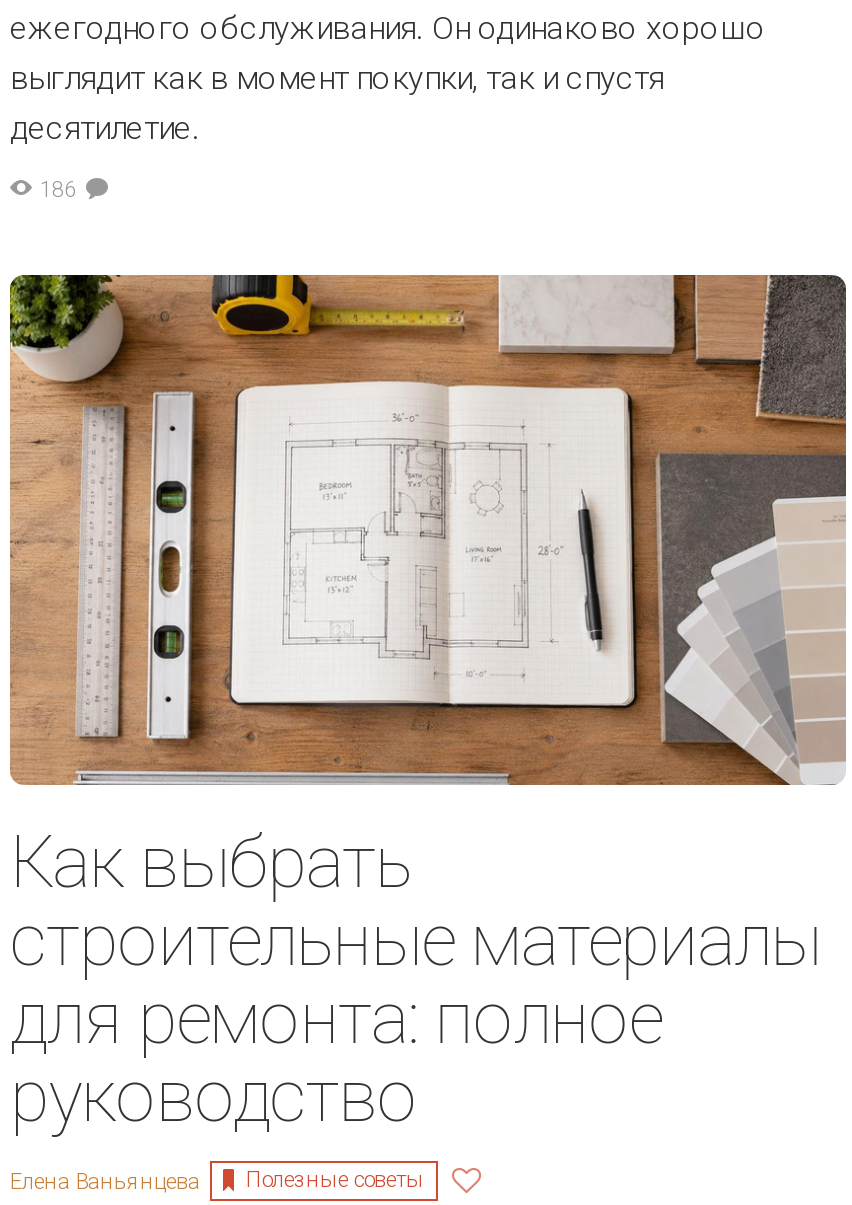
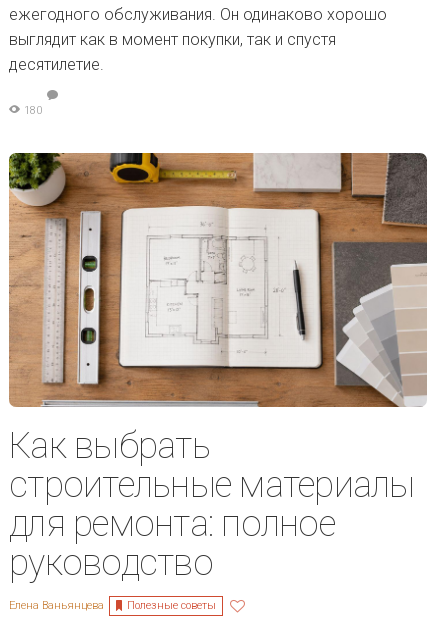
- 186
+ 180
